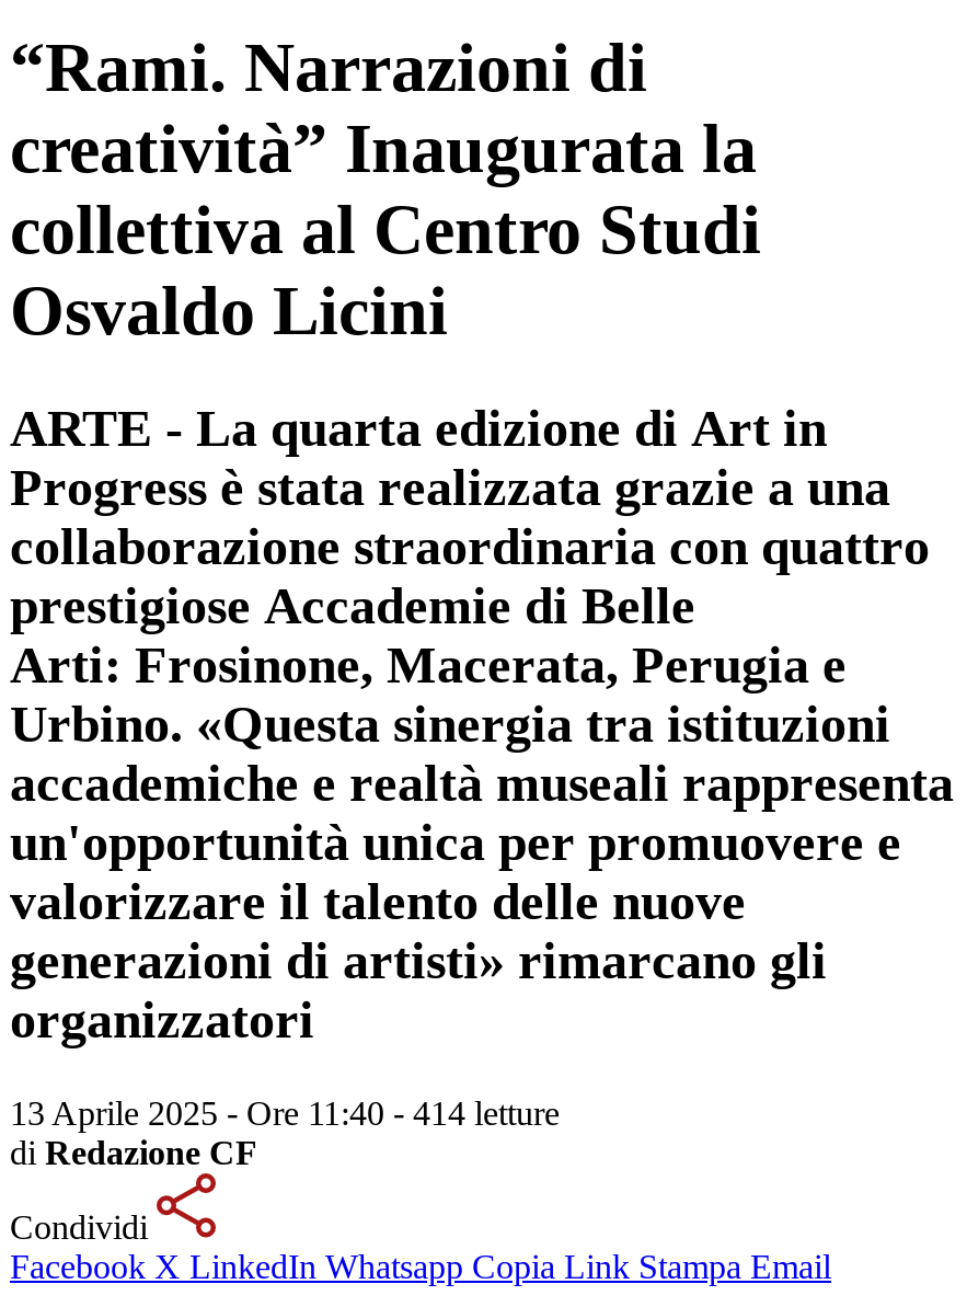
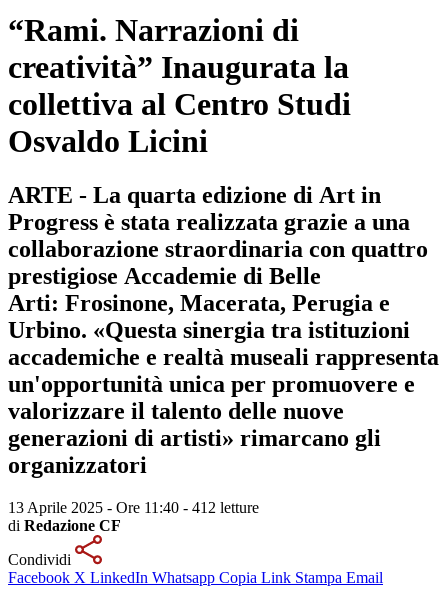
- 13 Aprile 2025 - Ore 11:40 - 414 letture
+ 13 Aprile 2025 - Ore 11:40 - 412 letture
